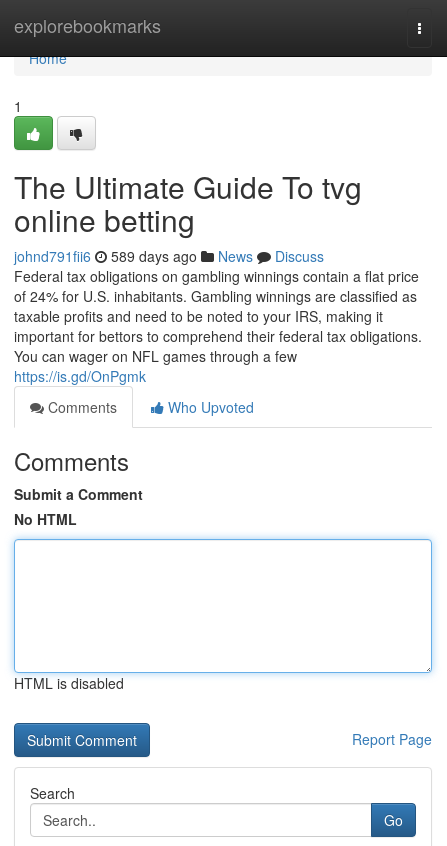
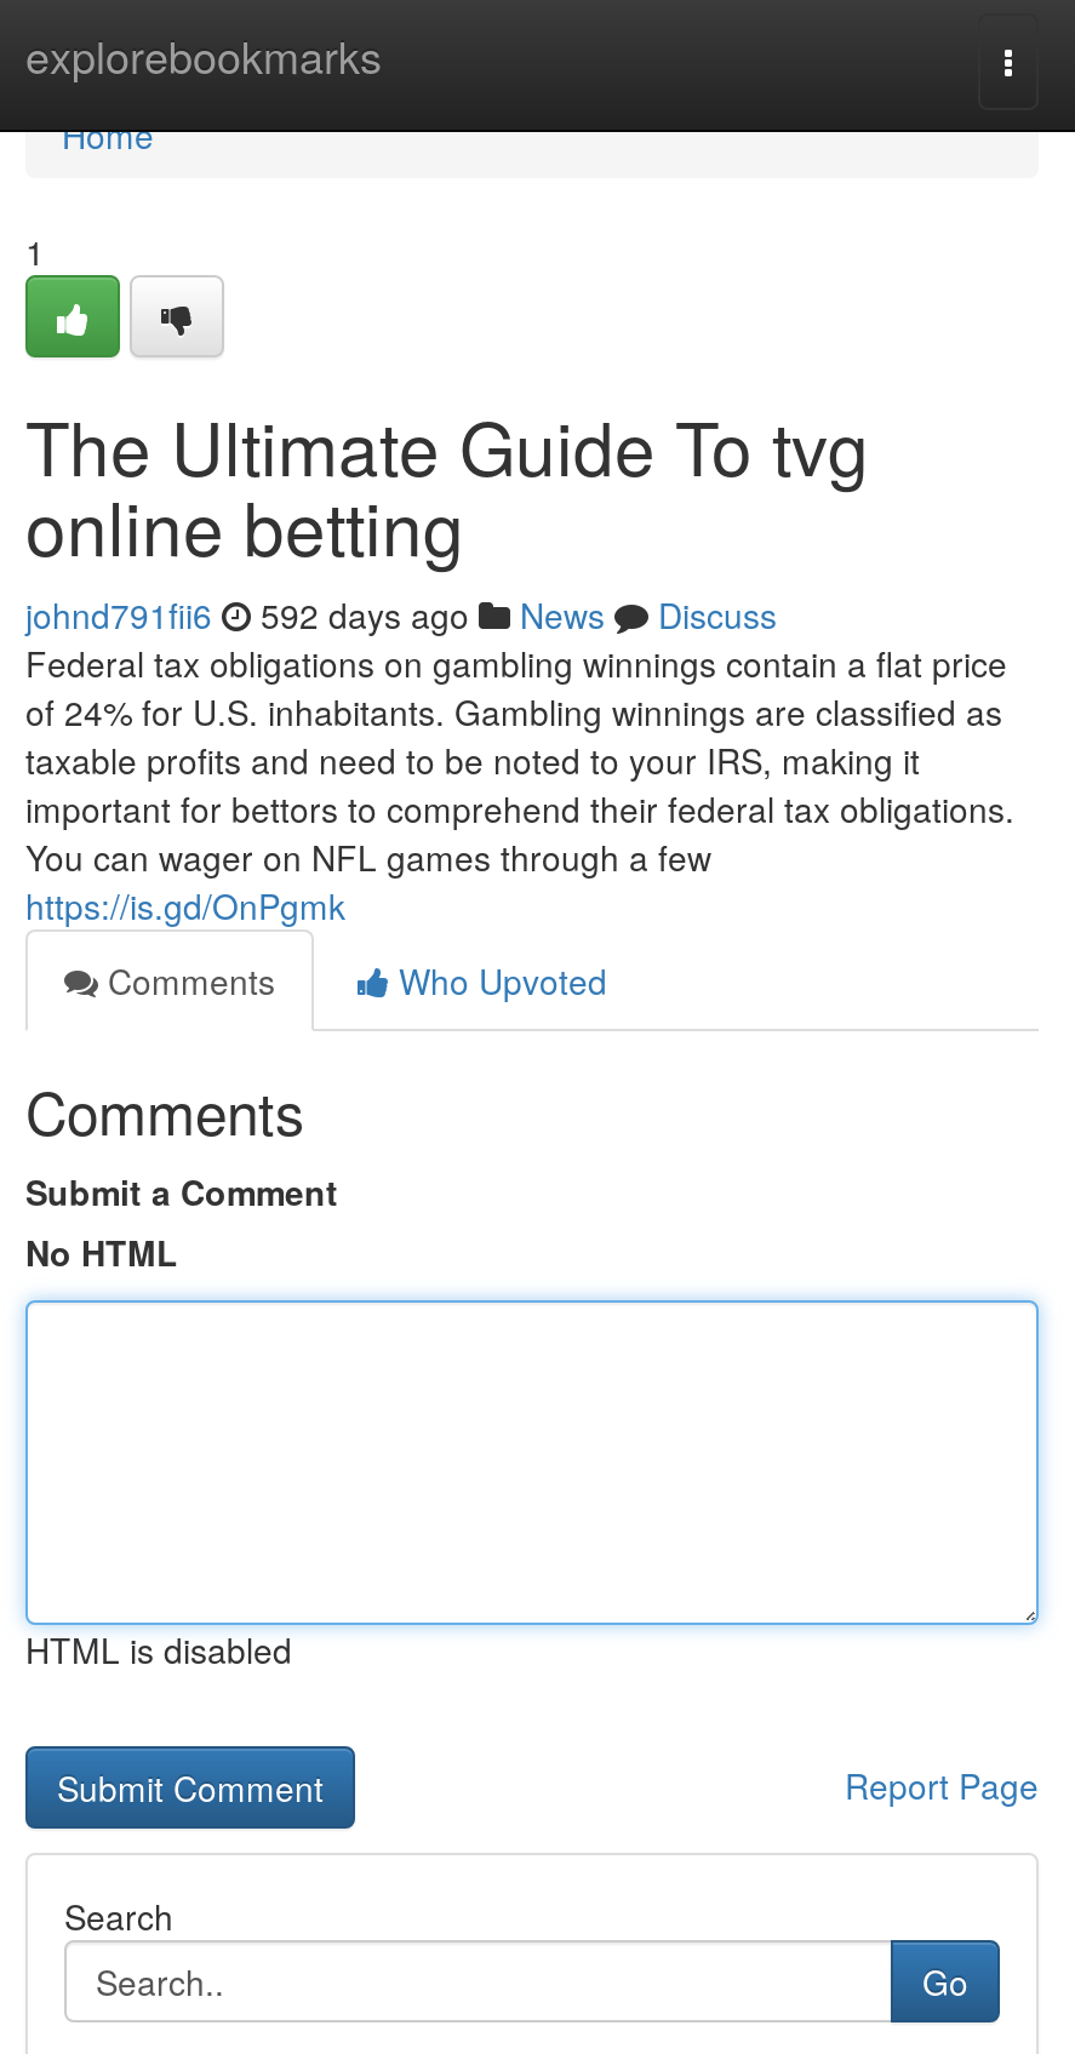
- johnd791fii6 589 days ago News Discuss
+ johnd791fii6 592 days ago News Discuss
